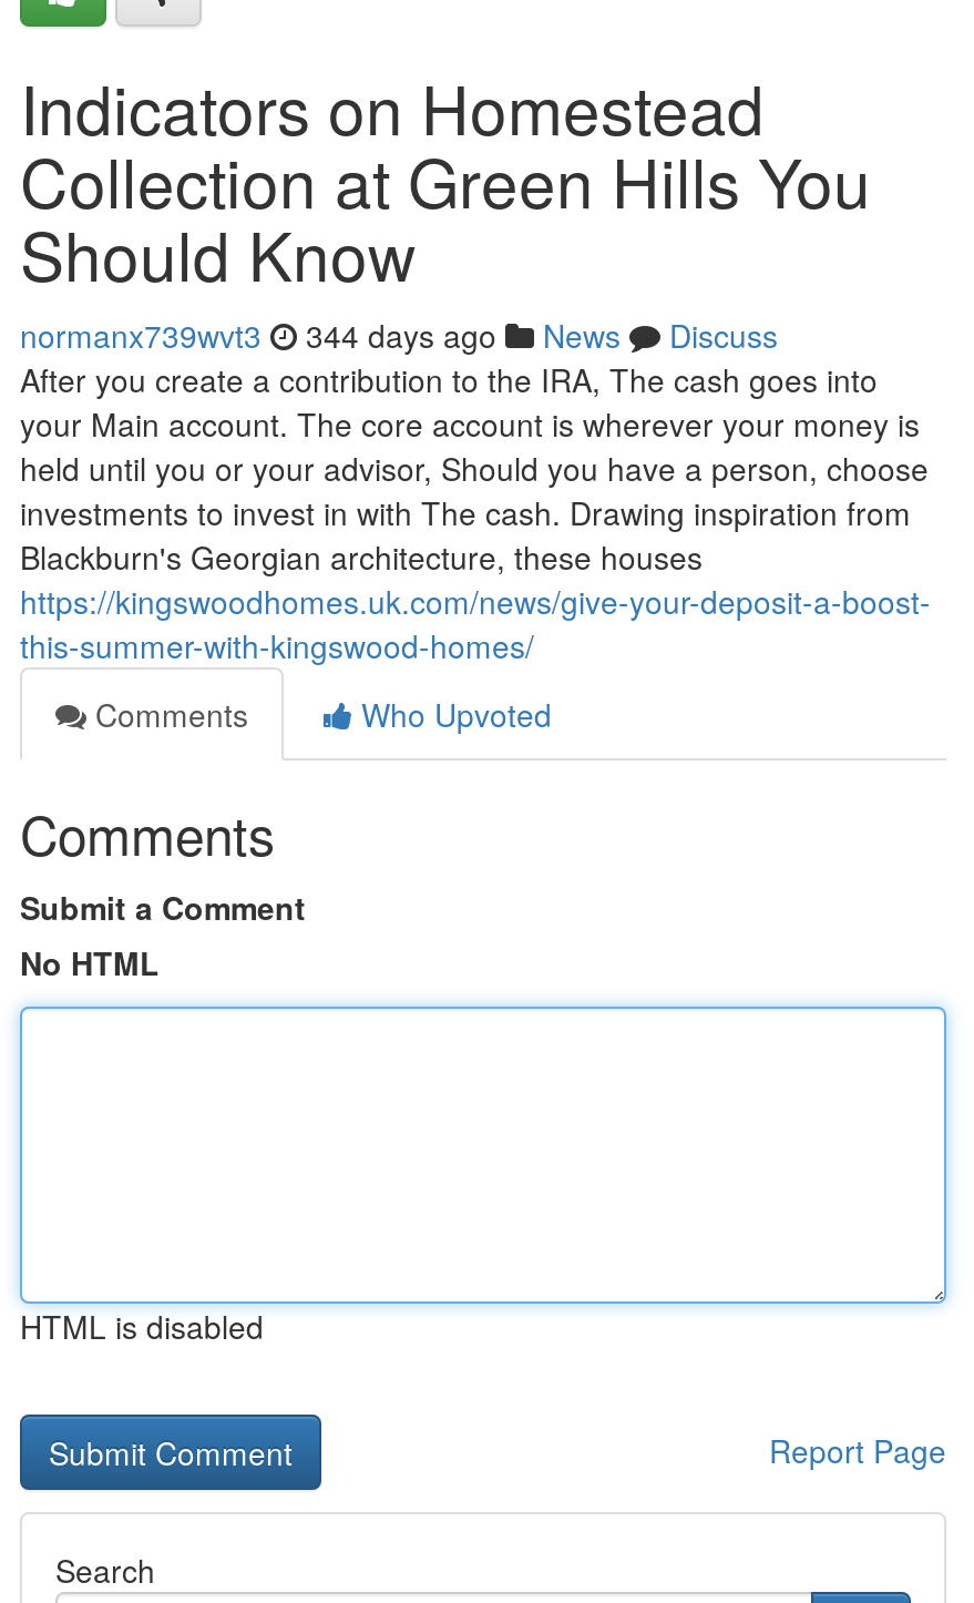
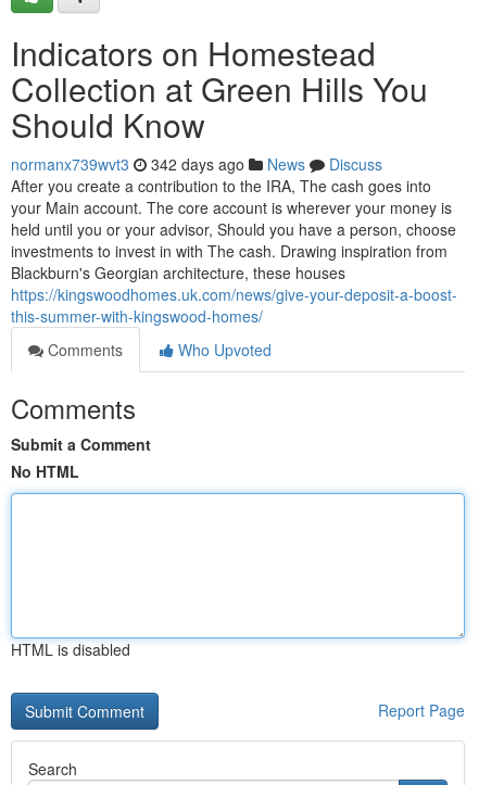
- normanx739wvt3 344 days ago News Discuss
+ normanx739wvt3 342 days ago News Discuss
